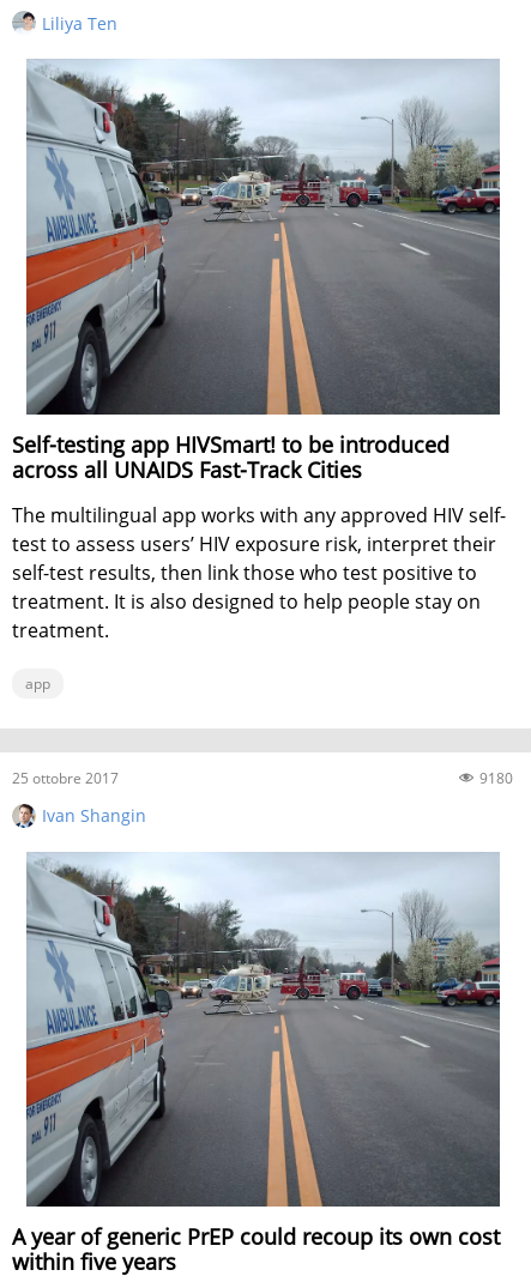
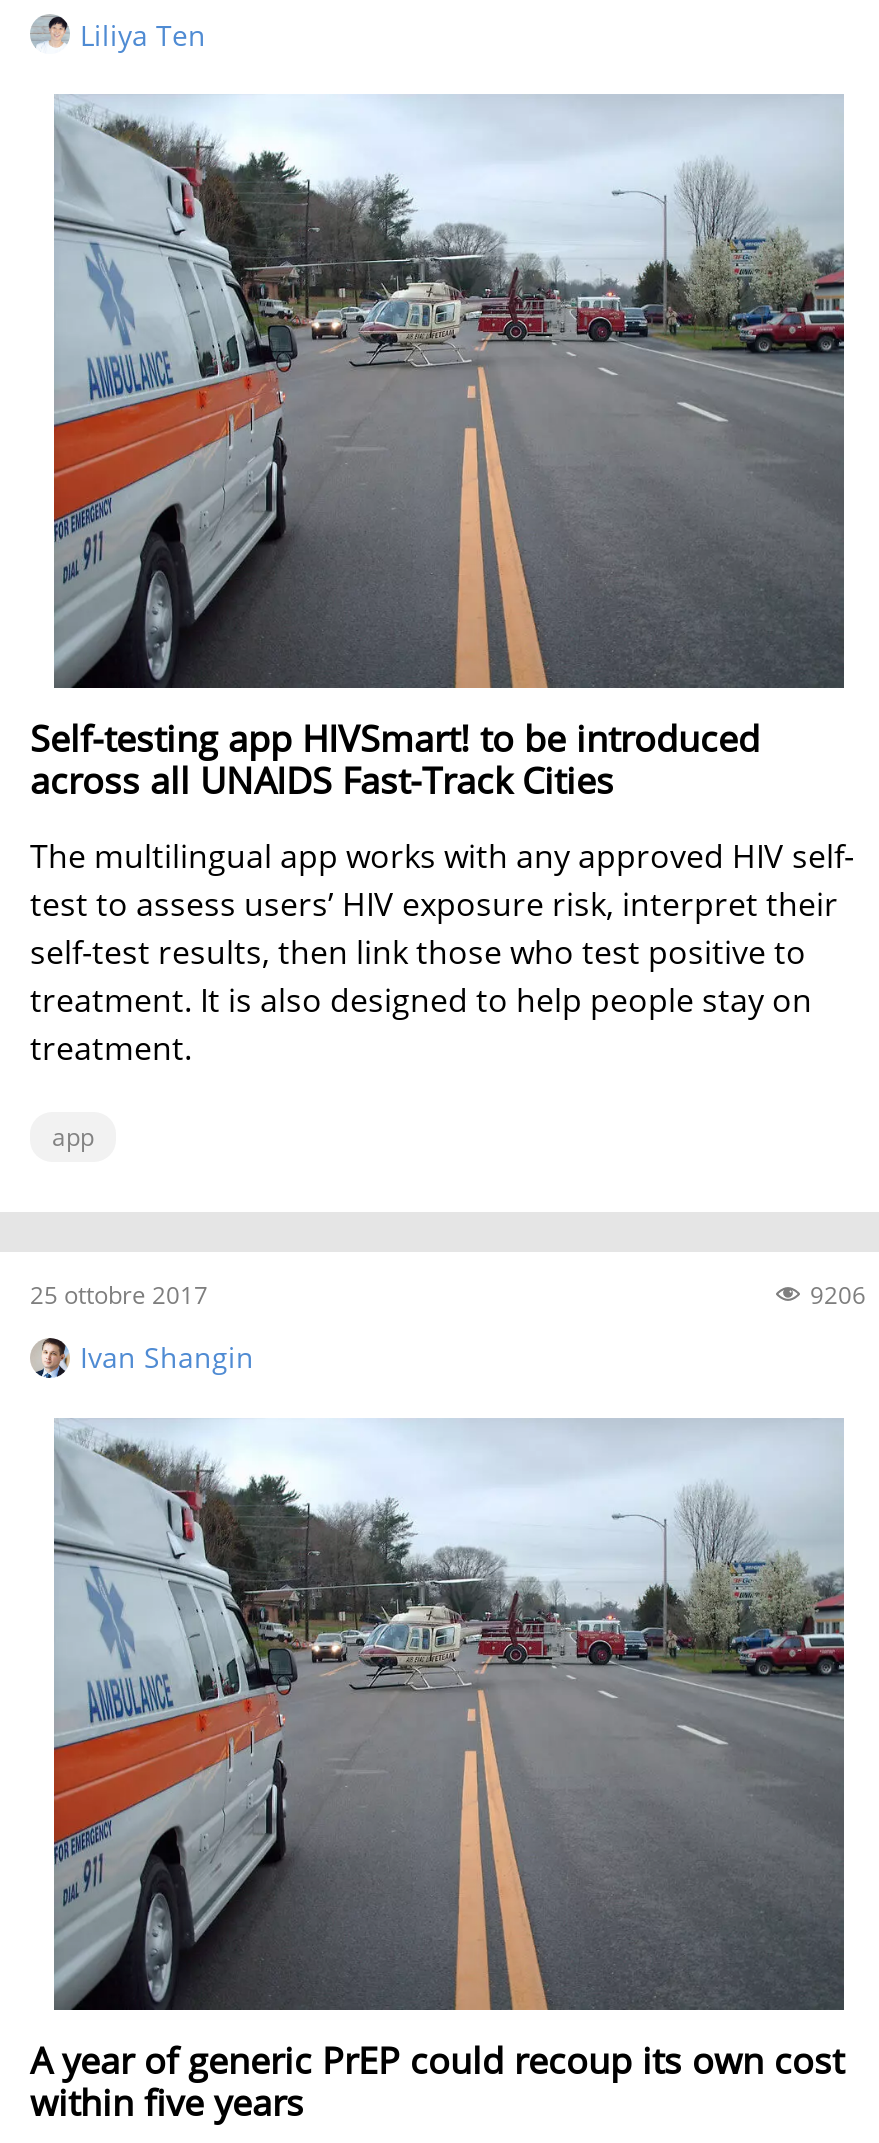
- 9180
+ 9206
